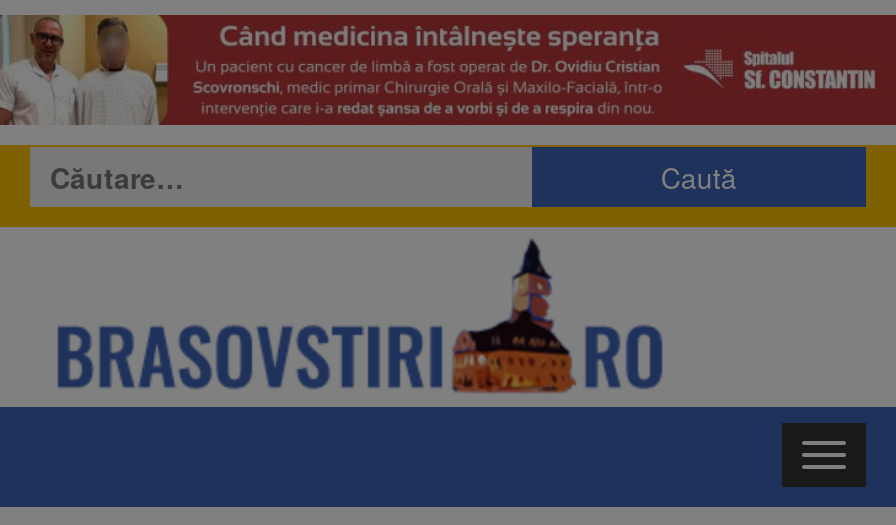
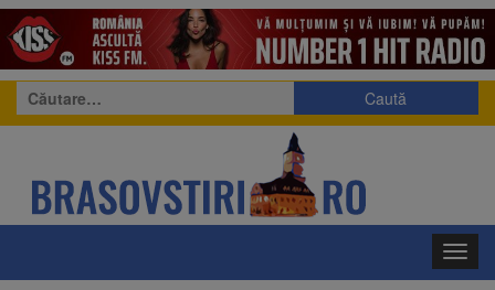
- [image]
+ [image]
